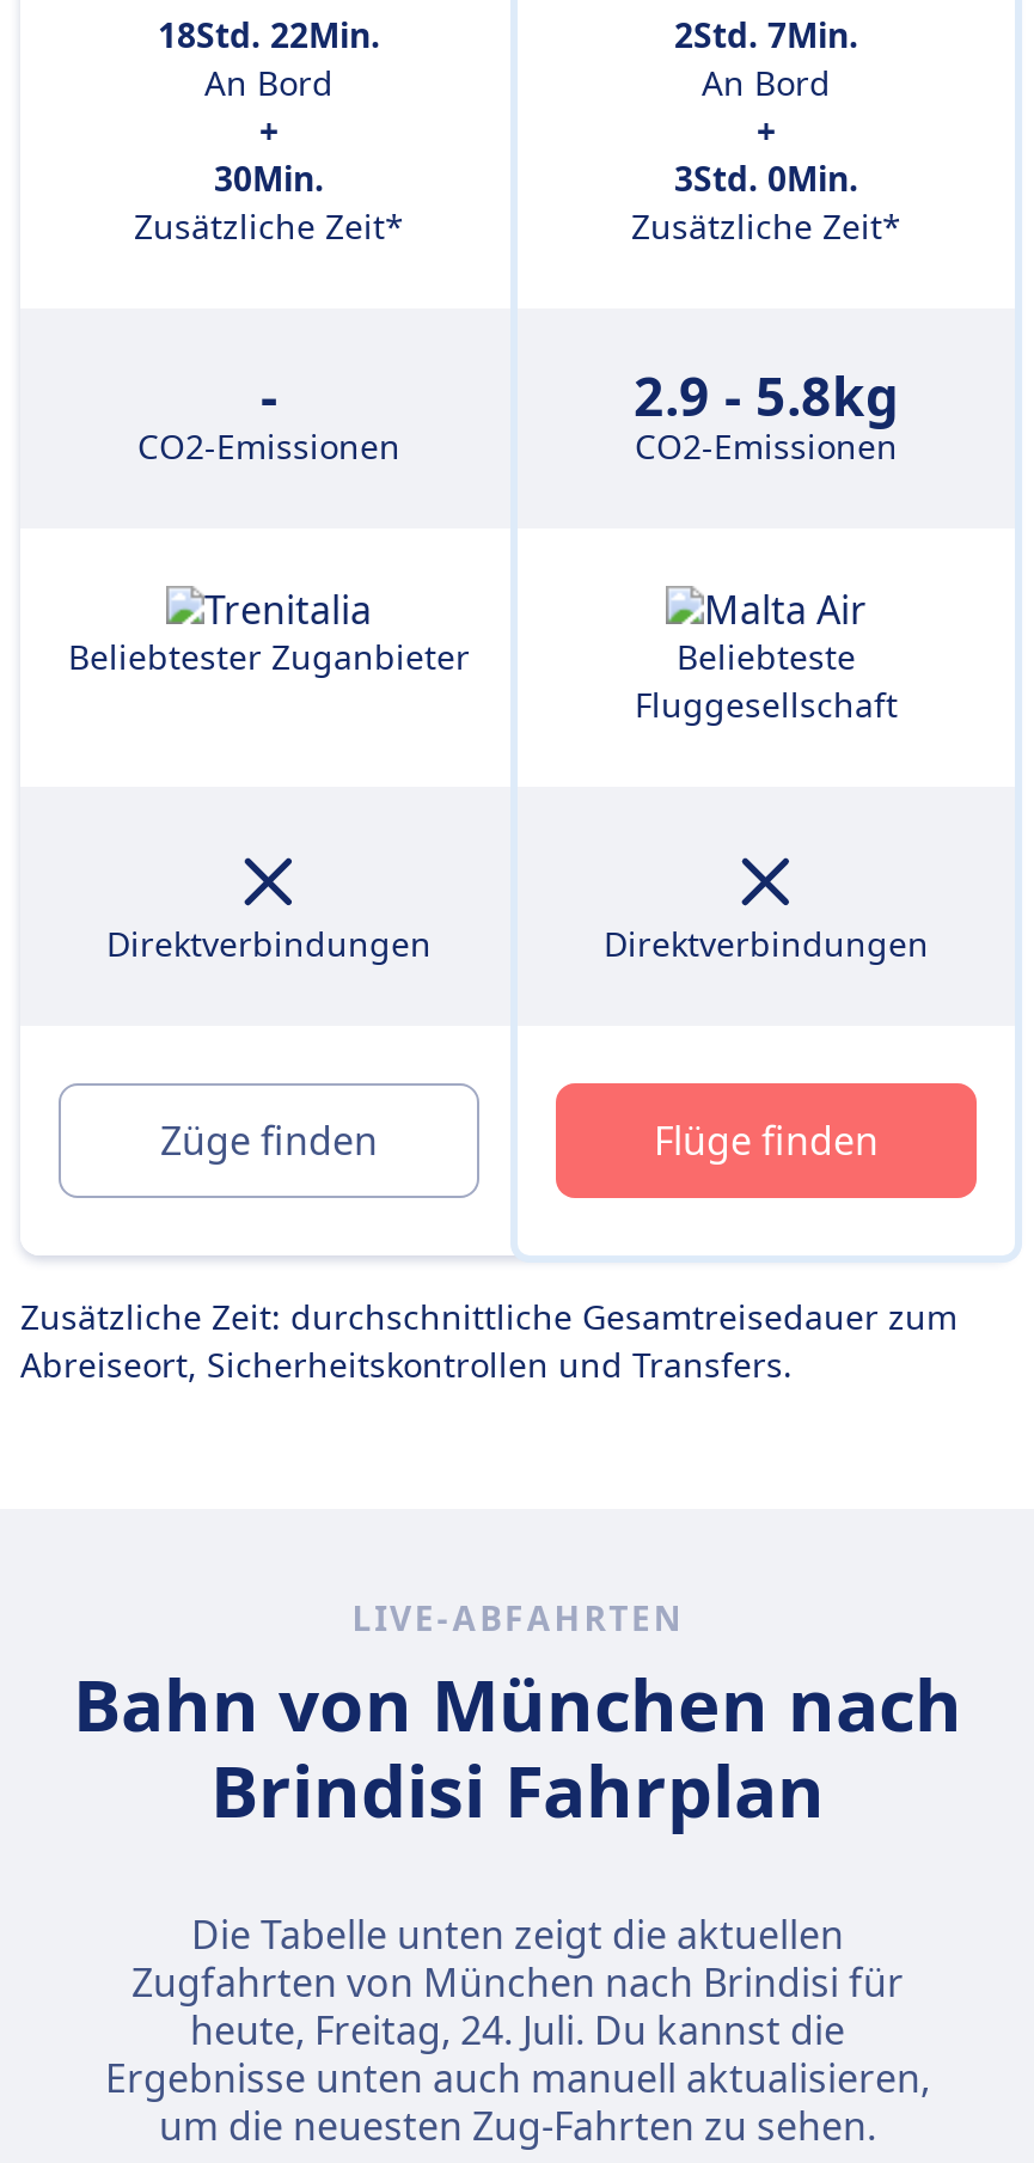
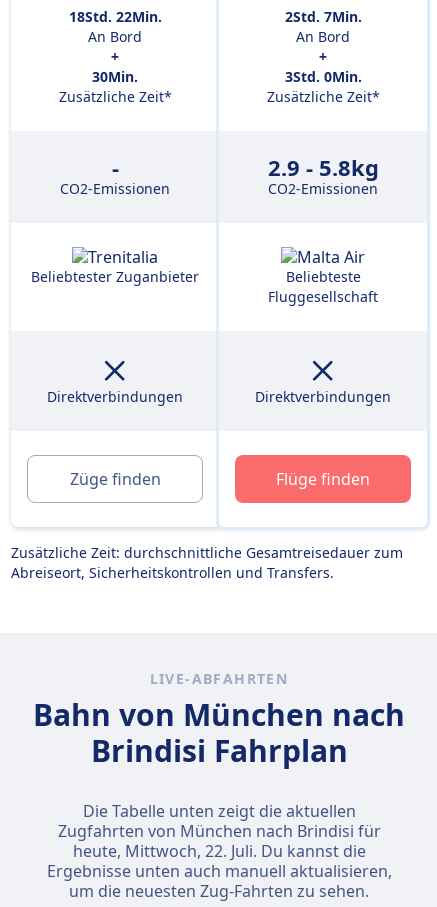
- heute, Freitag, 24. Juli. Du kannst die
+ heute, Mittwoch, 22. Juli. Du kannst die
